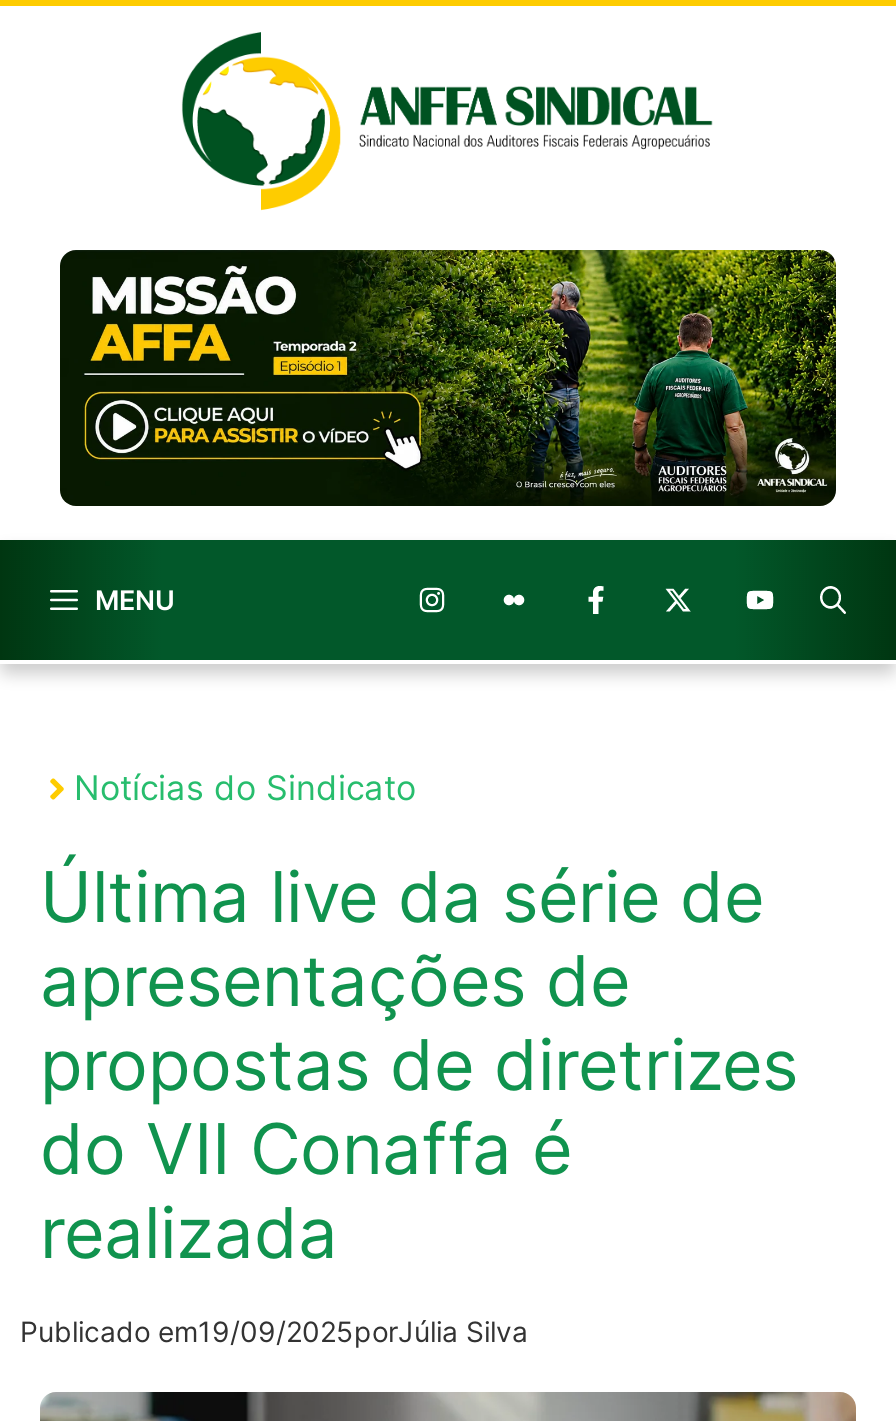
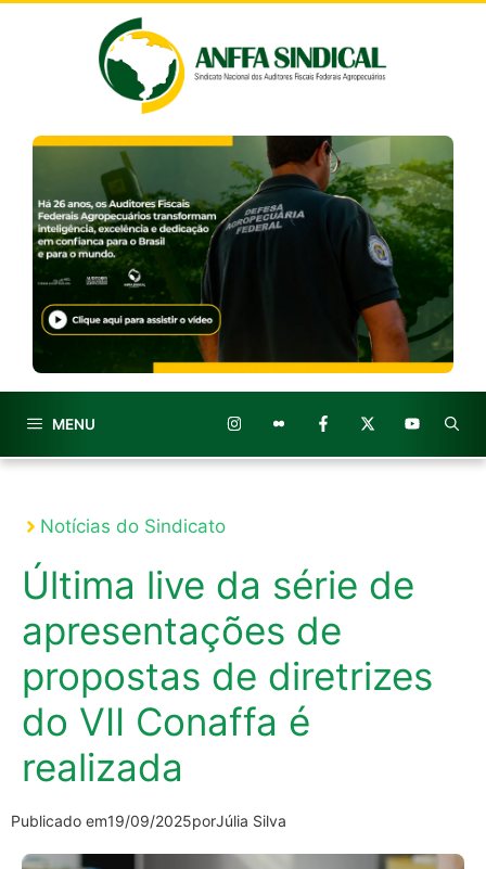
- [image]
+ [image]
